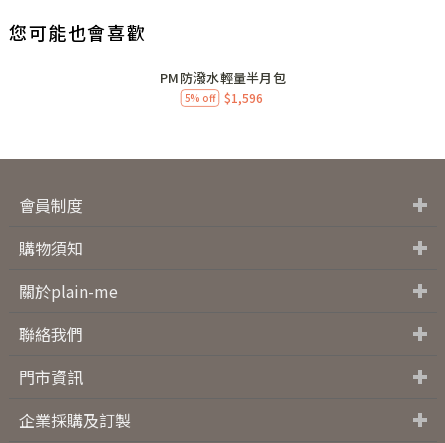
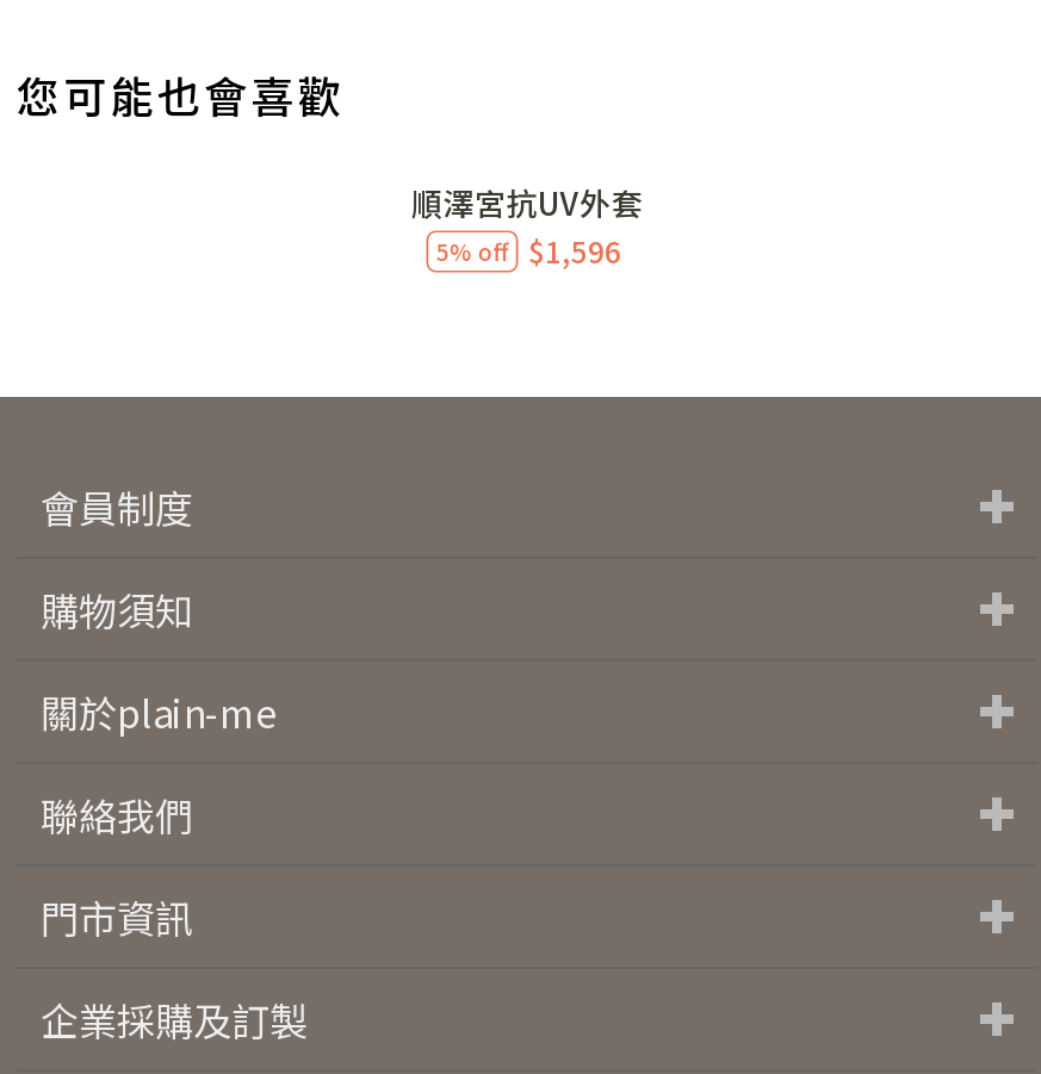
- PM防潑水輕量半月包
+ 順澤宮抗UV外套
